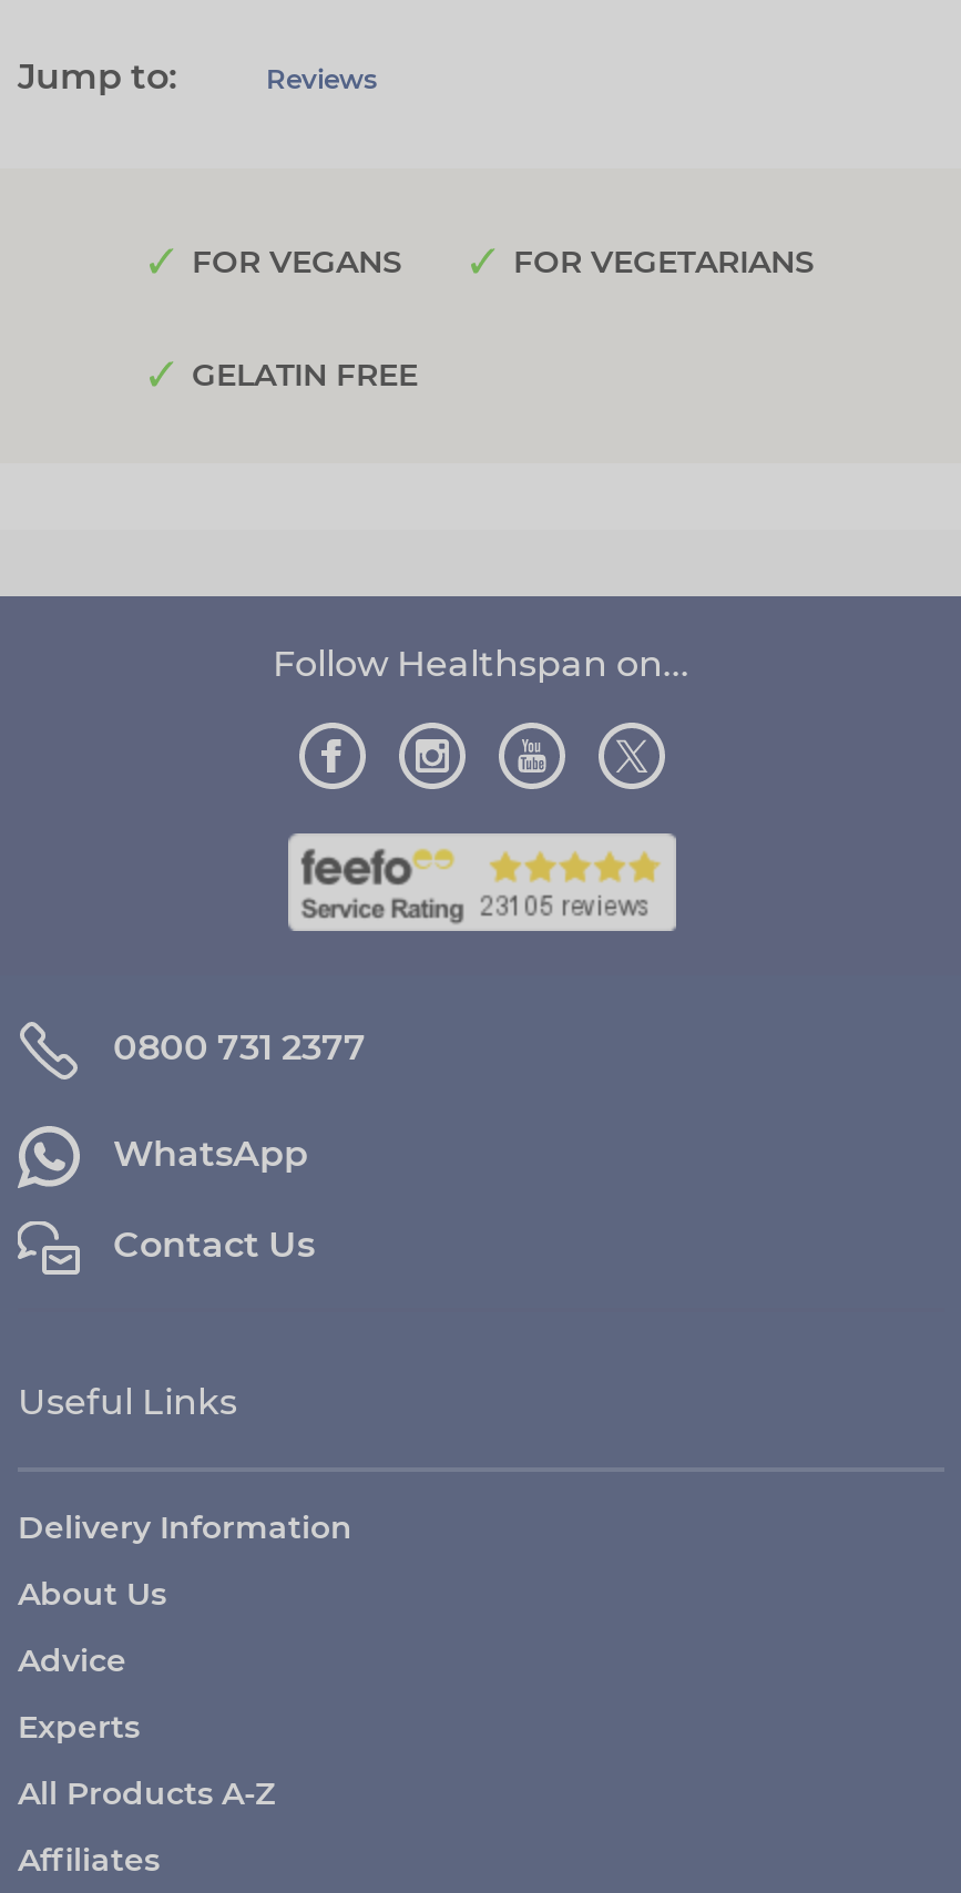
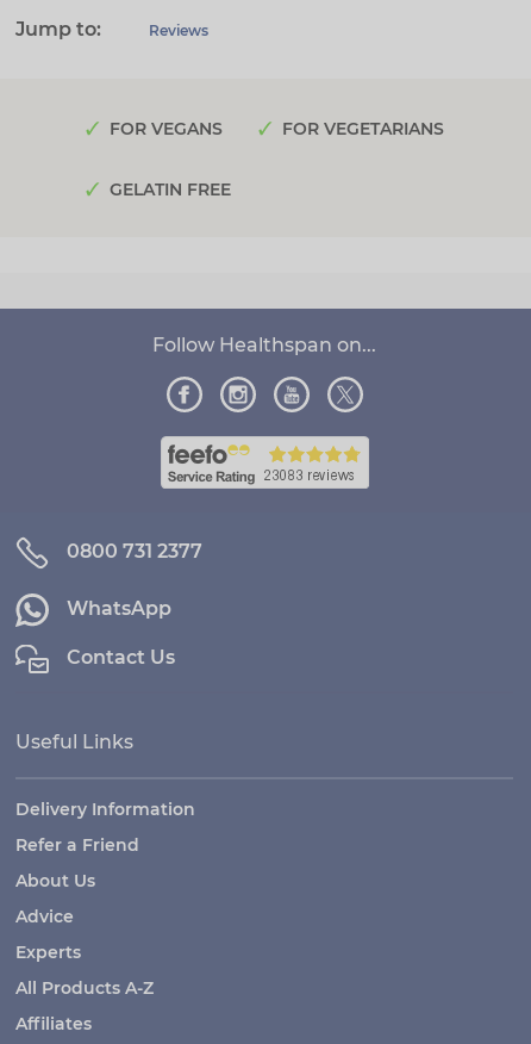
+ Refer a Friend
